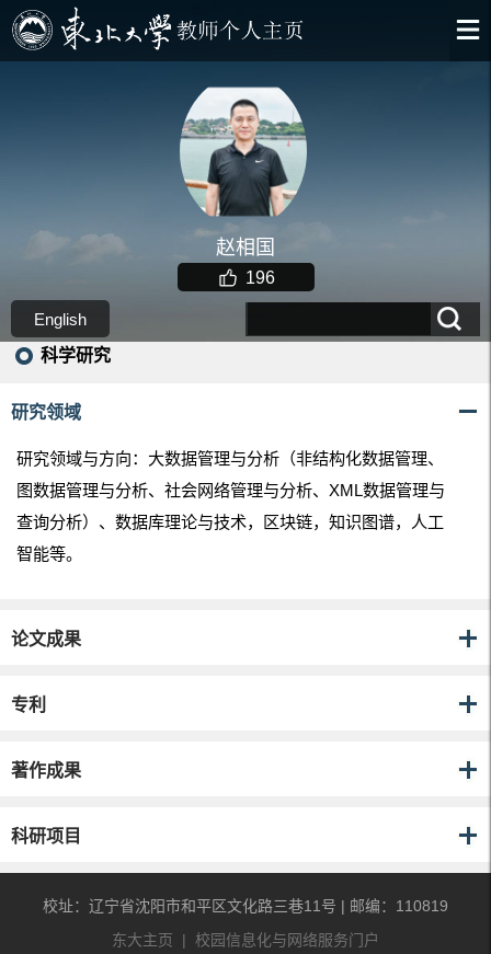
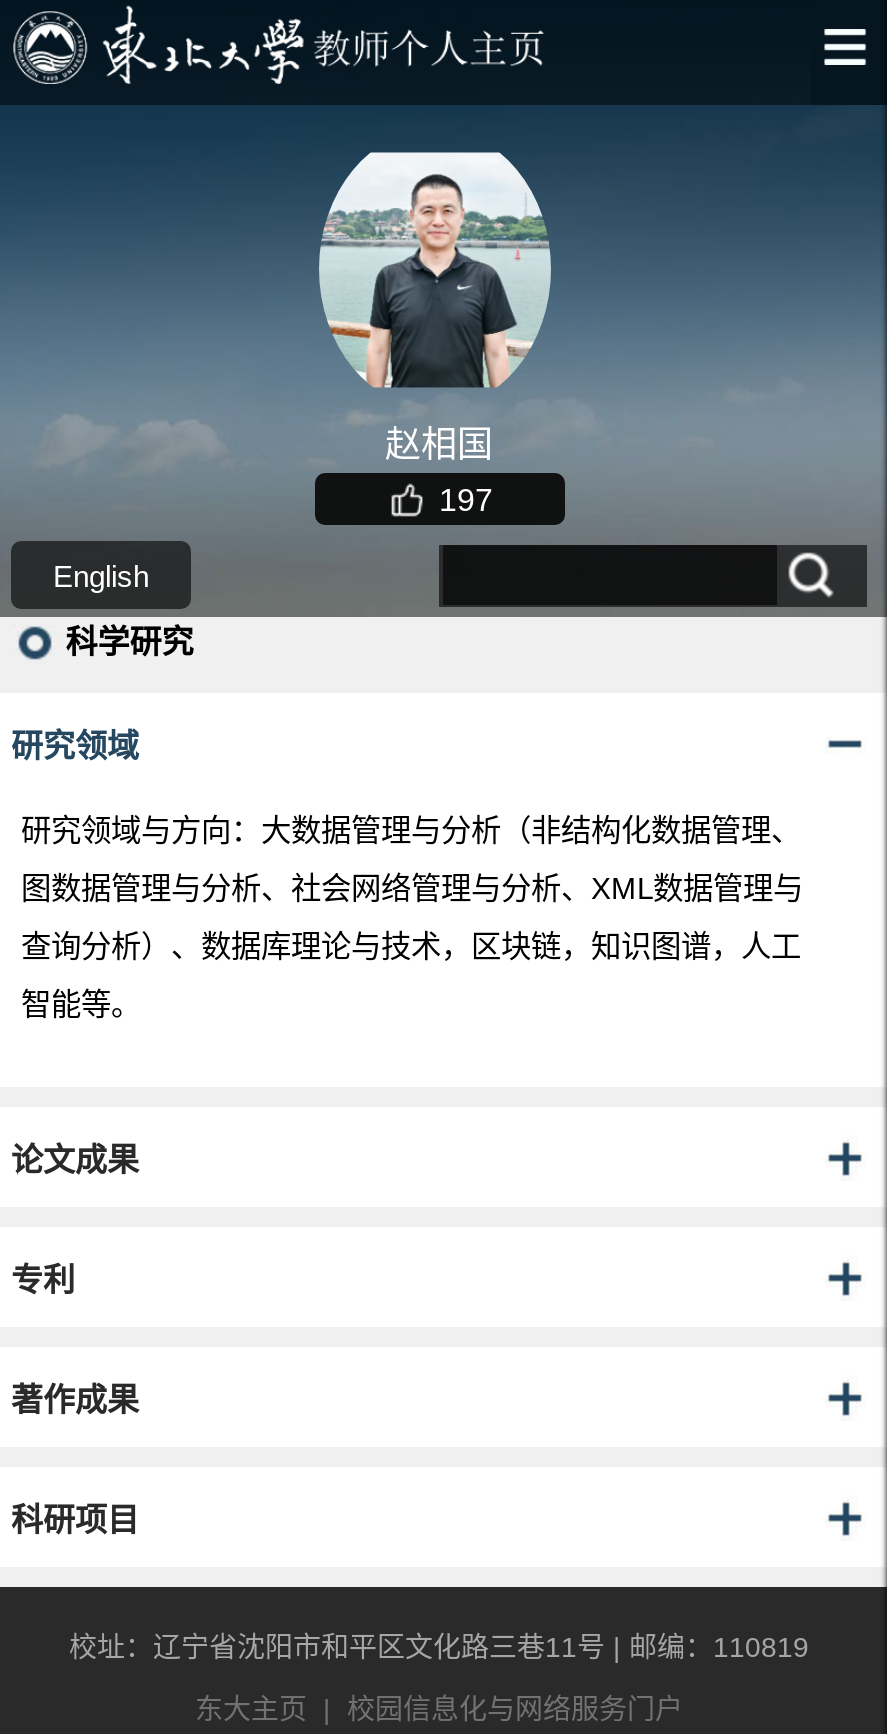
- 196
+ 197
